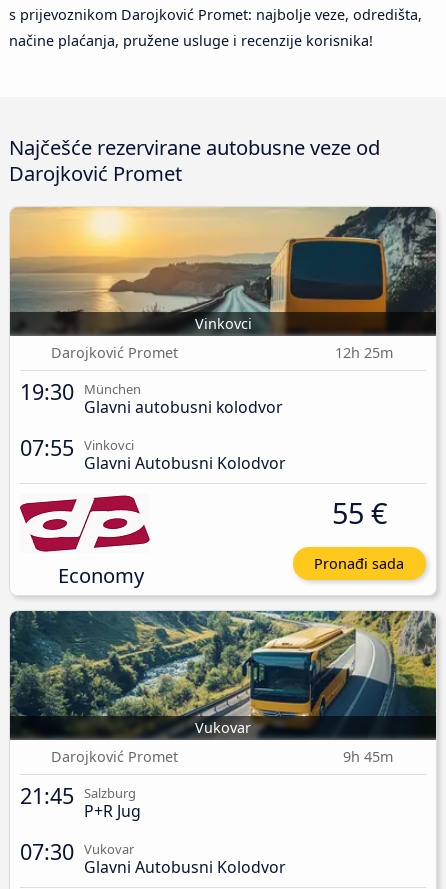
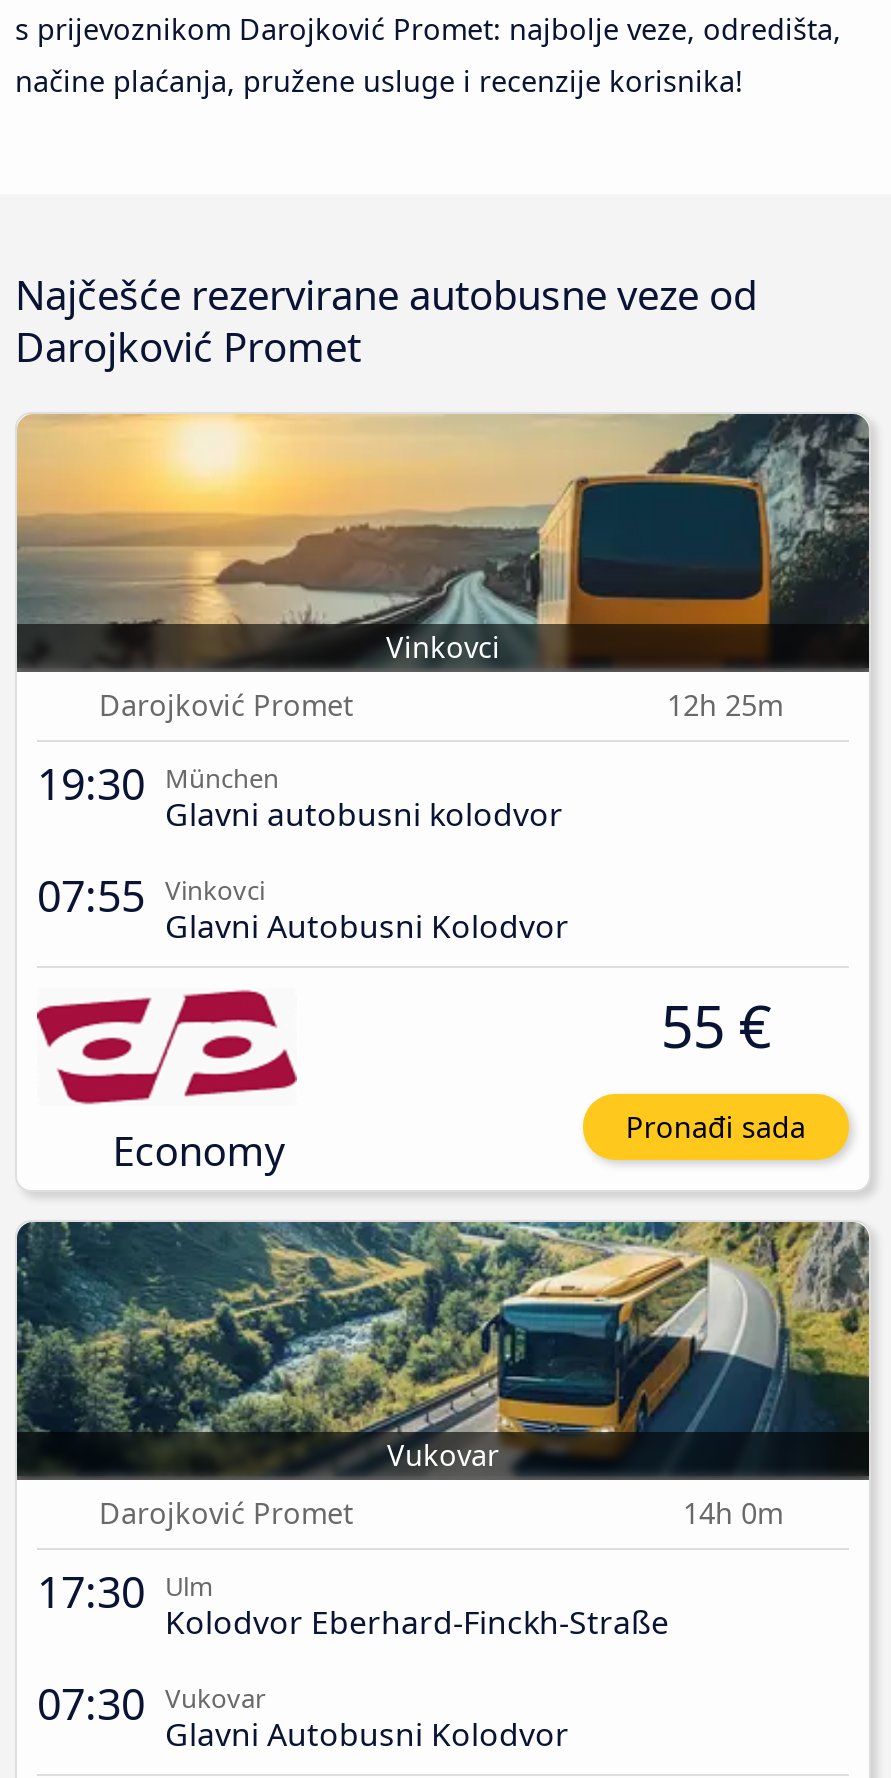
- 9h 45m
+ 14h 0m

- 21:45 Salzburg
- P+R Jug
+ 17:30 Ulm
+ Kolodvor Eberhard-Finckh-Straße
